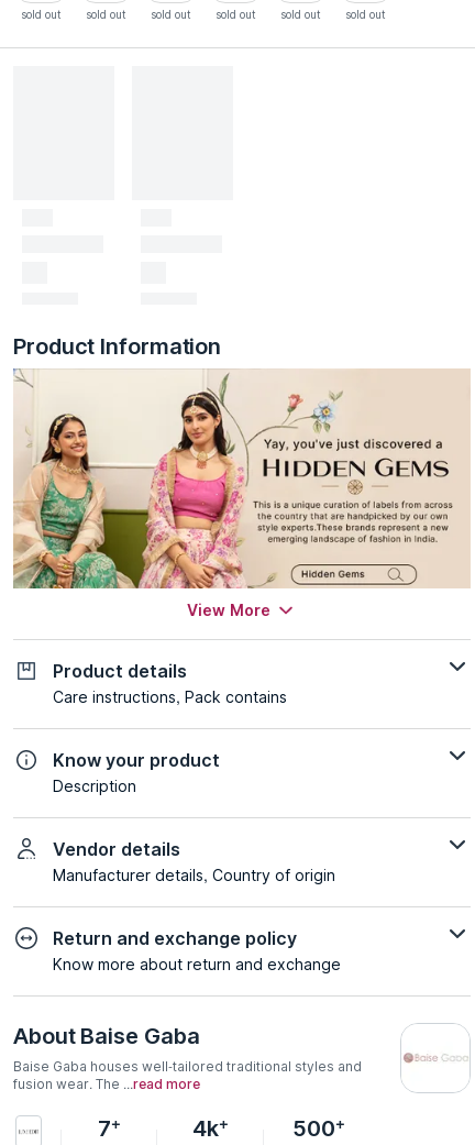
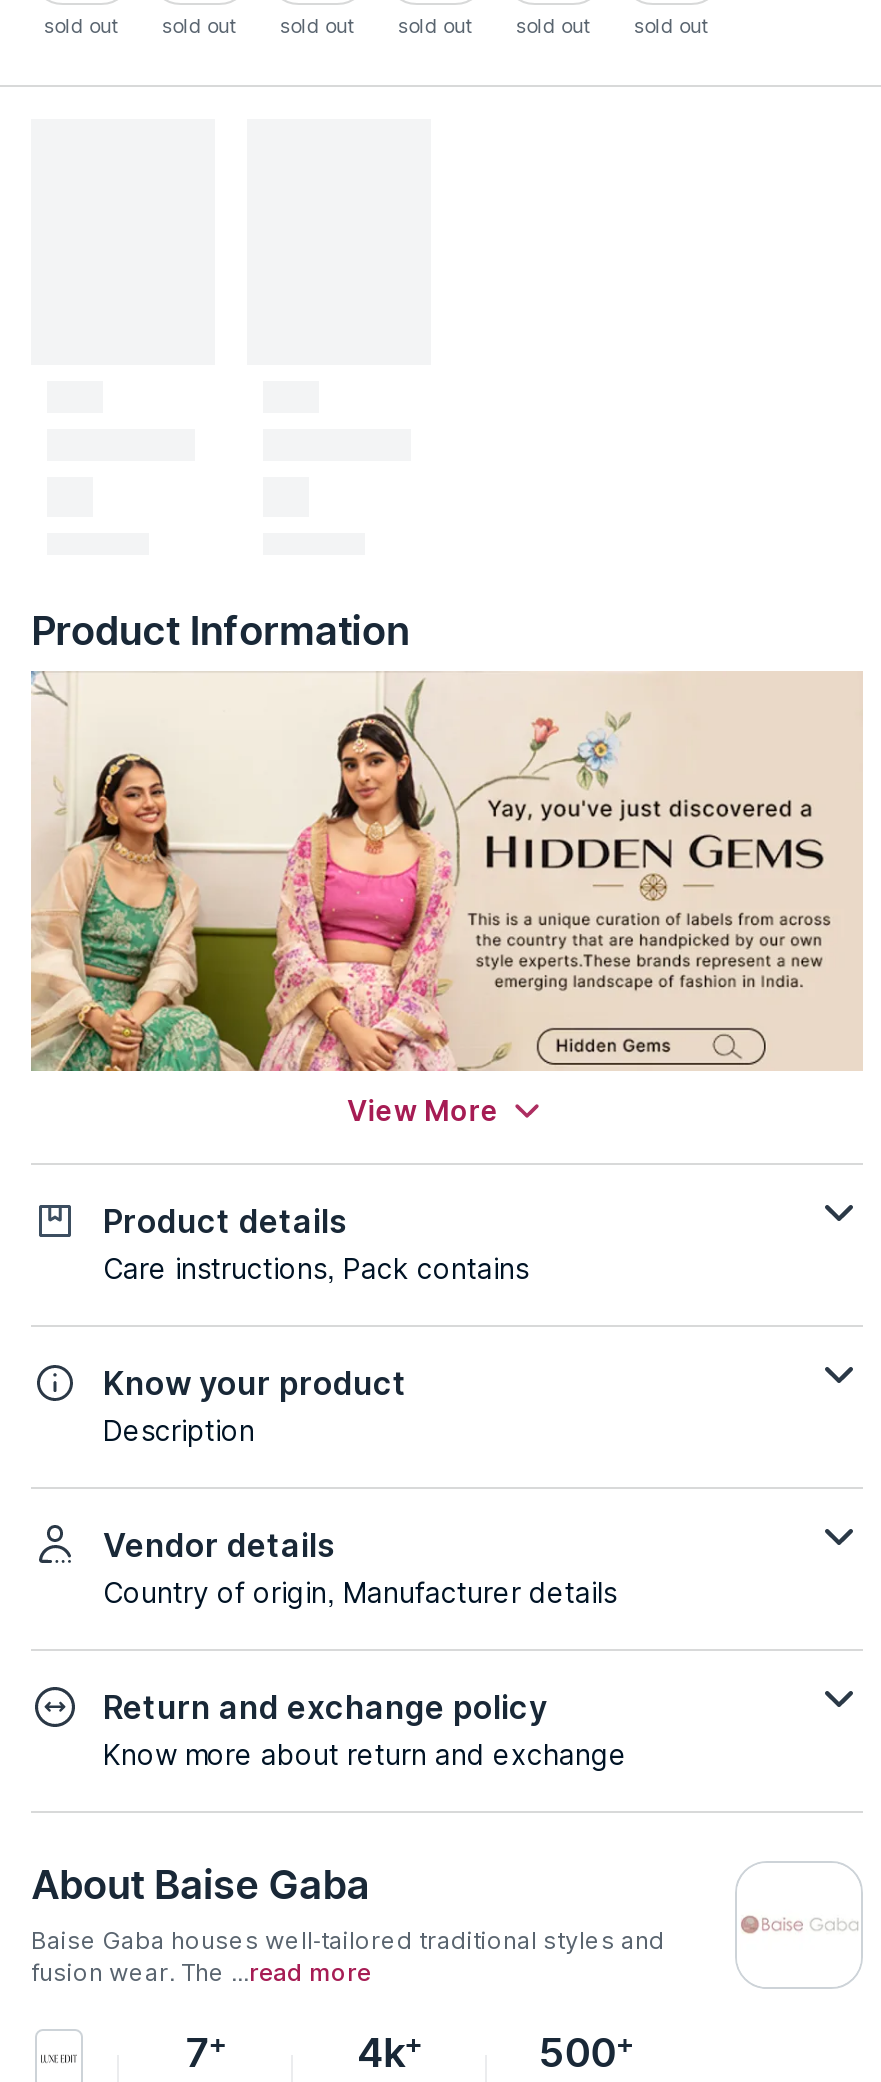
- Manufacturer details, Country of origin
+ Country of origin, Manufacturer details
